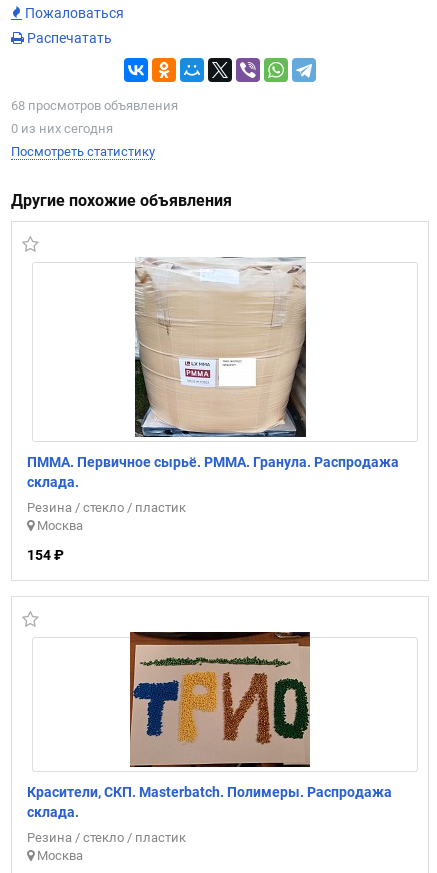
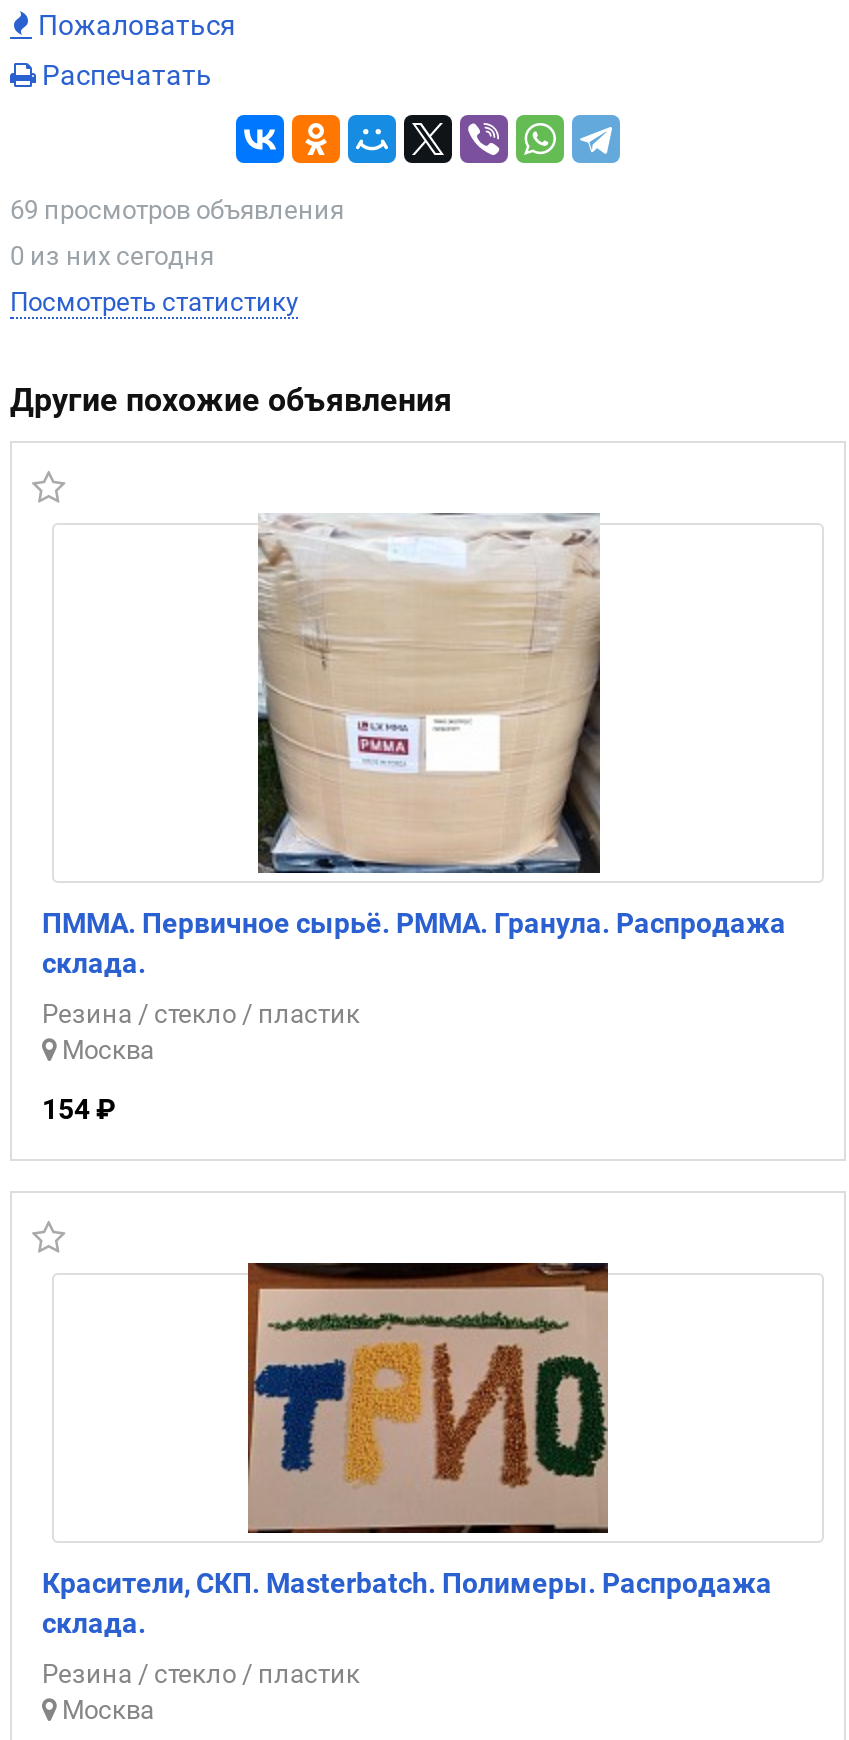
- 68 просмотров объявления
+ 69 просмотров объявления
